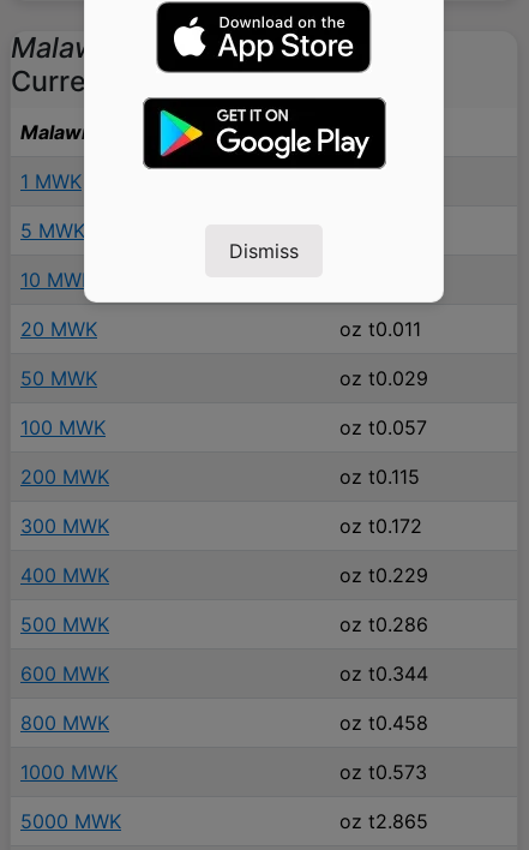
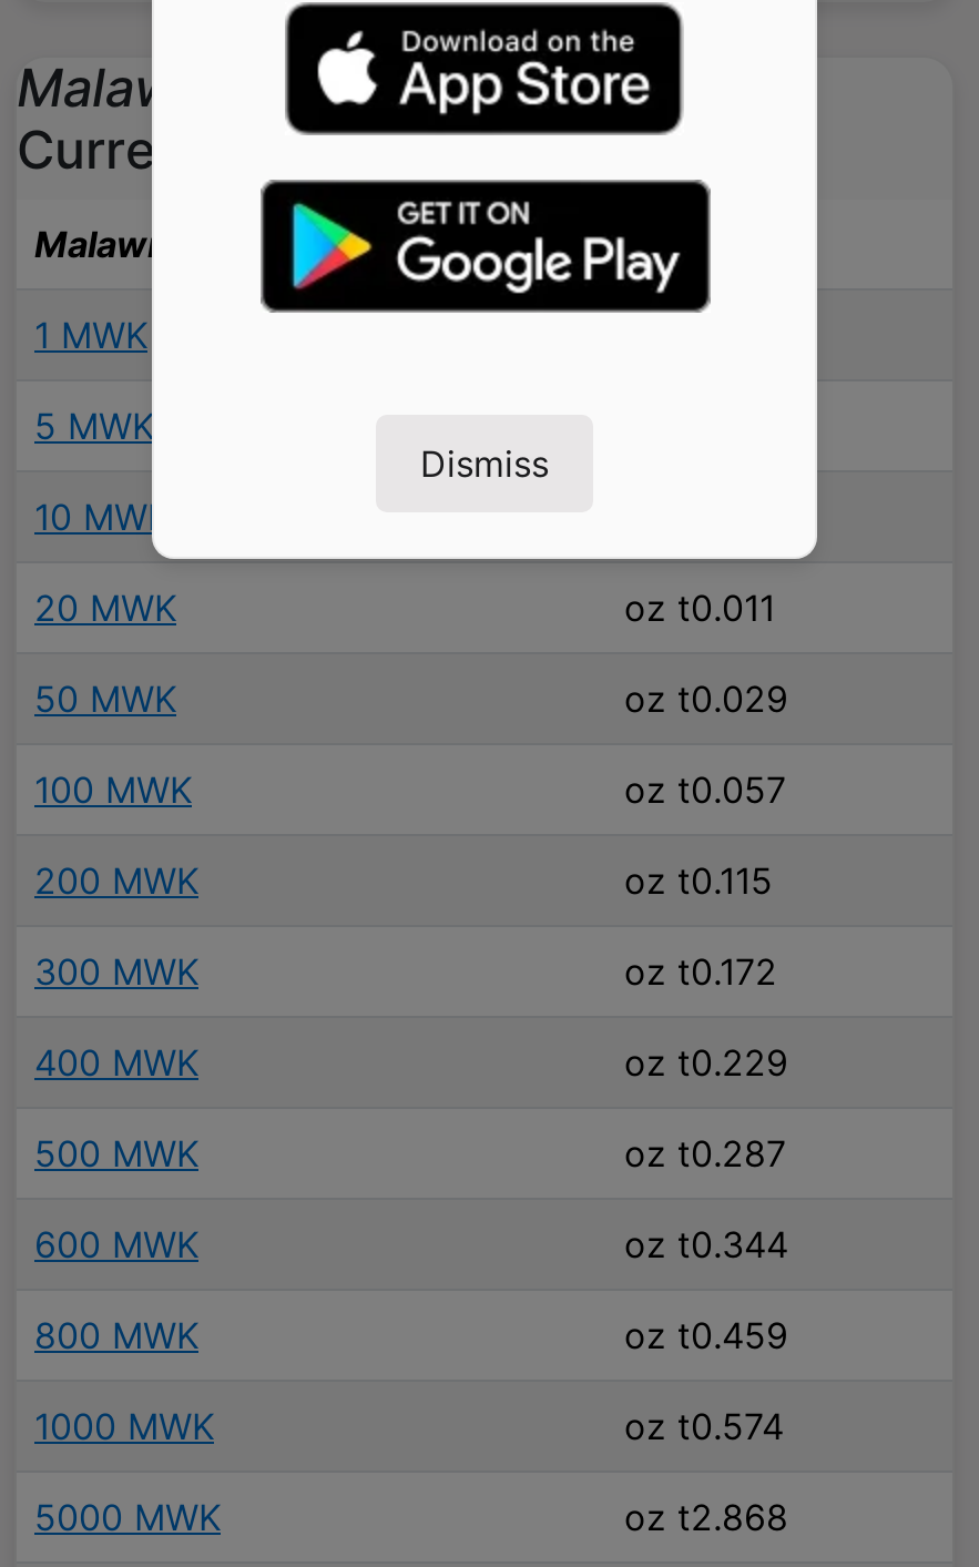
- oz t0.286
+ oz t0.287

- oz t0.458
+ oz t0.459

- oz t0.573
+ oz t0.574

- oz t2.865
+ oz t2.868
